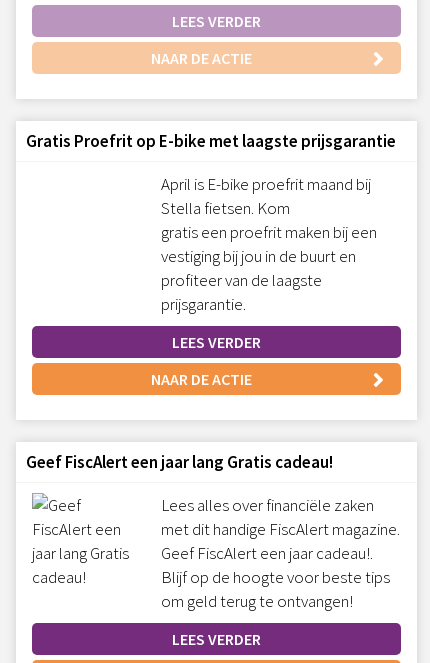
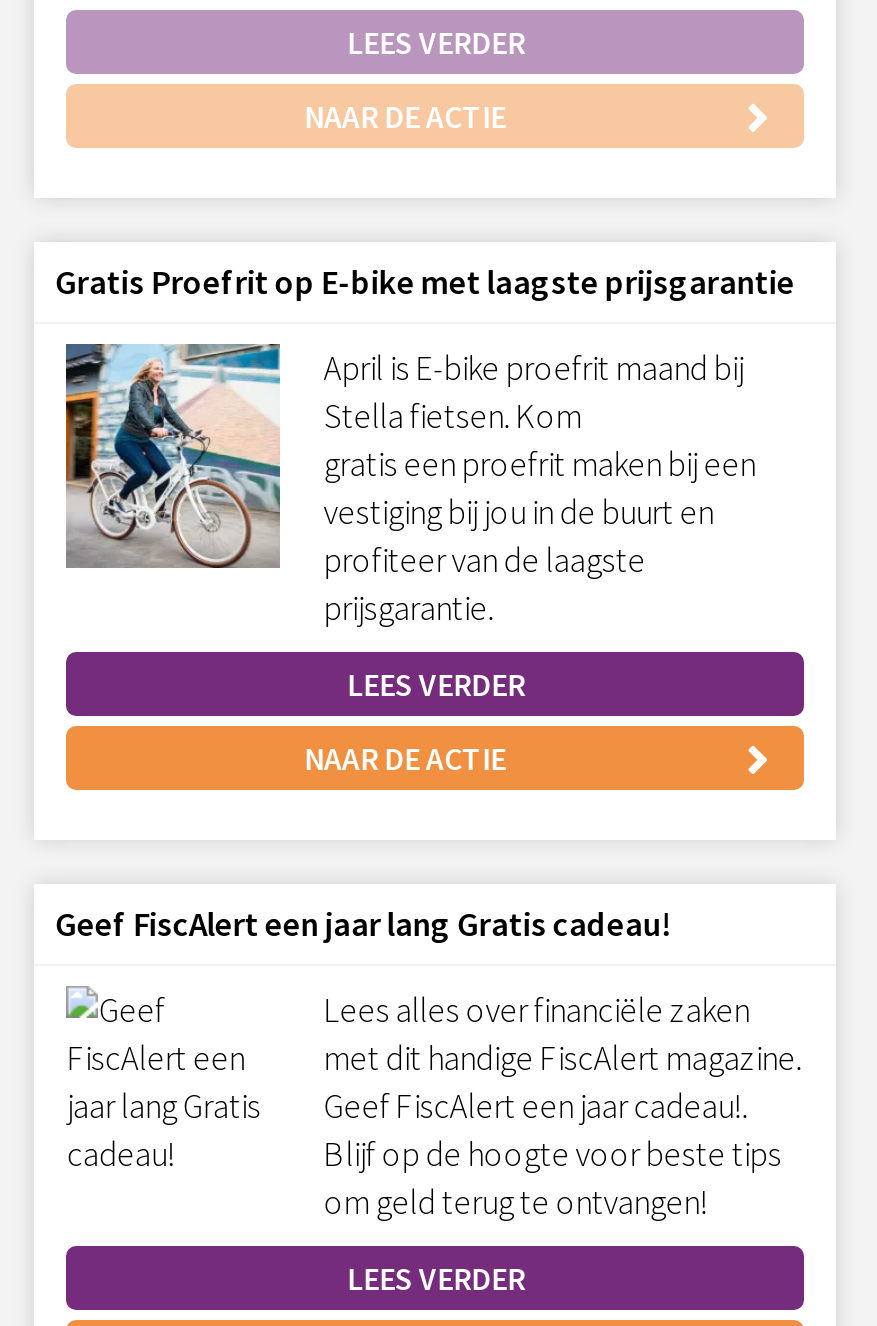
+ [image]
